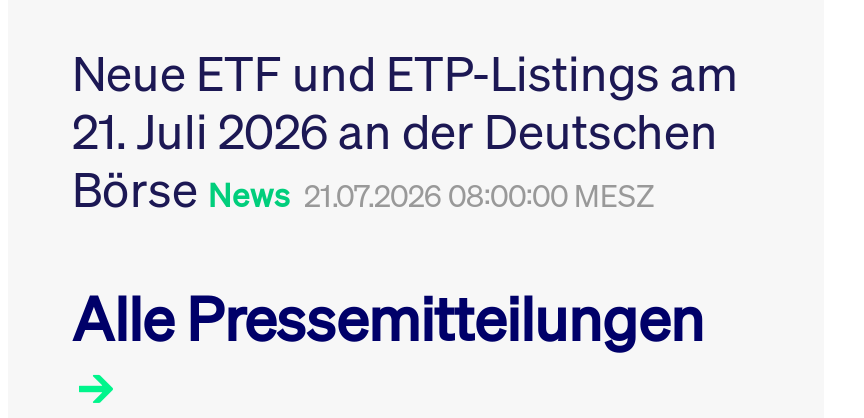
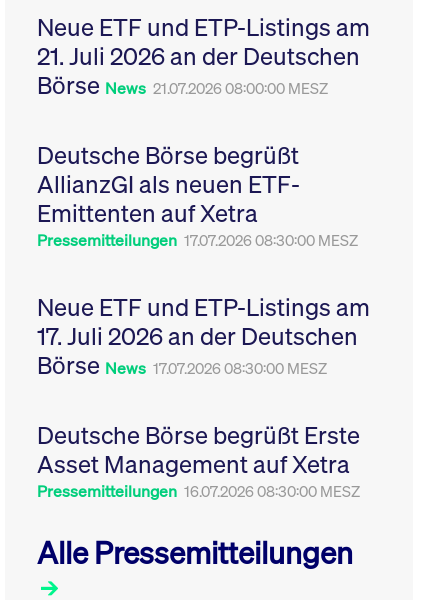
+ Deutsche Börse begrüßt
+ AllianzGI als neuen ETF-
+ Emittenten auf Xetra
+ Pressemitteilungen 17.07.2026 08:30:00 MESZ
+ Neue ETF und ETP-Listings am
+ 17. Juli 2026 an der Deutschen
+ Börse News 17.07.2026 08:30:00 MESZ
+ Deutsche Börse begrüßt Erste
+ Asset Management auf Xetra
+ Pressemitteilungen 16.07.2026 08:30:00 MESZ
